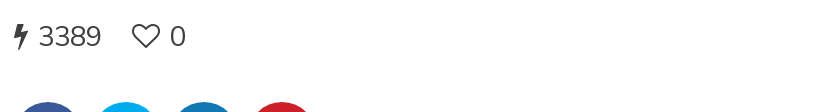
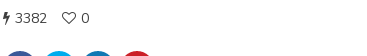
- 3389 0
+ 3382 0
